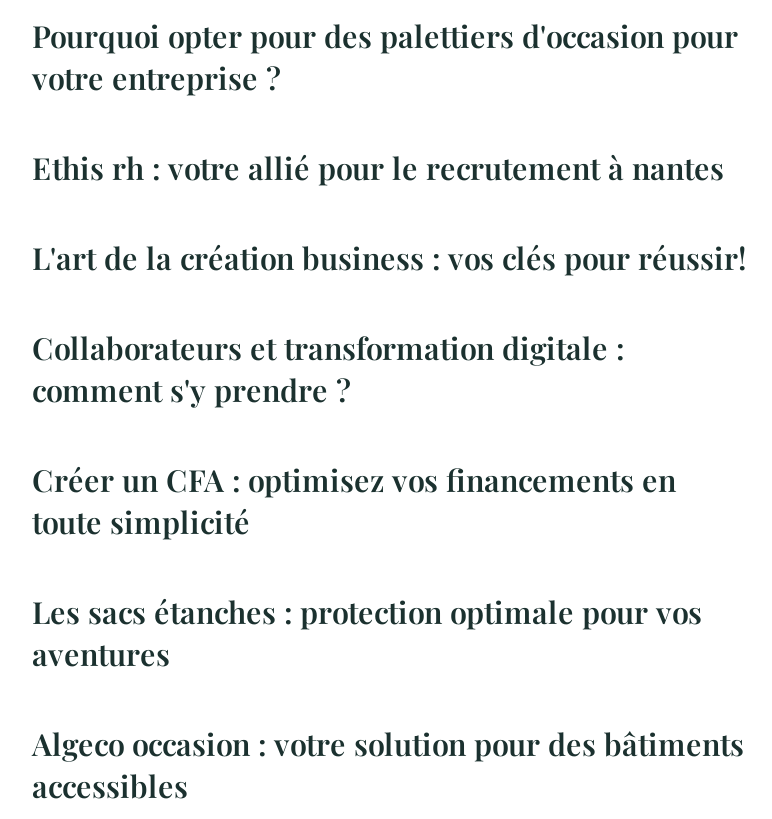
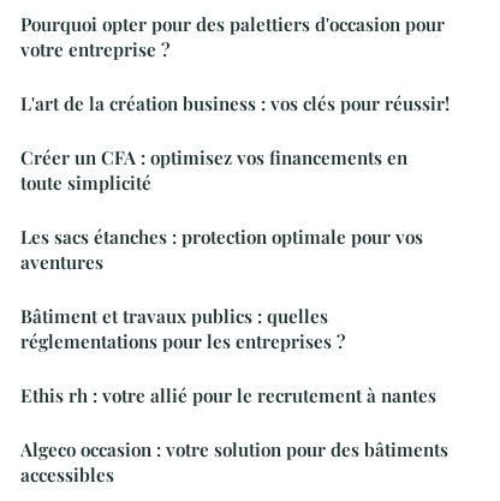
moved down: Ethis rh : votre allié pour le recrutement à nantes

moved up: L'art de la création business : vos clés pour réussir!

- Collaborateurs et transformation digitale :
- comment s'y prendre ?

moved up: Créer un CFA : optimisez vos financements en | toute simplicité | Les sacs étanches : protection optimale pour vos | aventures

+ Bâtiment et travaux publics : quelles
+ réglementations pour les entreprises ?
